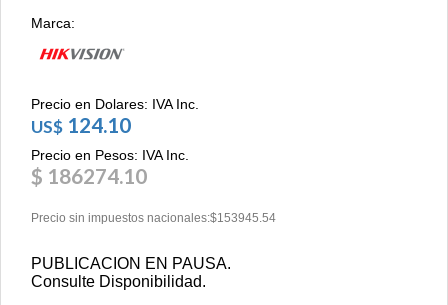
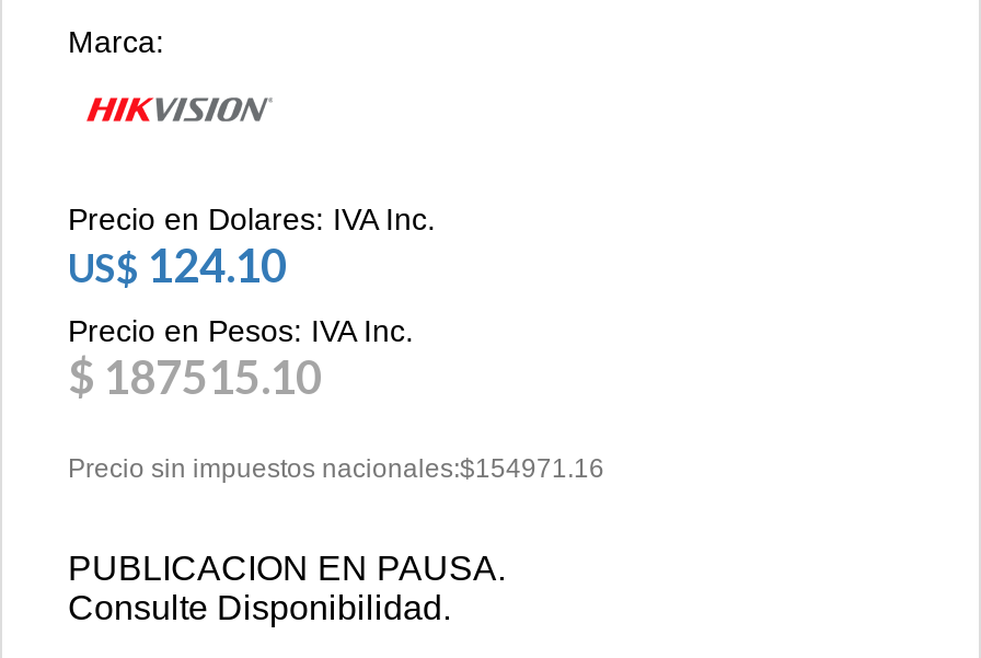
- $ 186274.10
+ $ 187515.10

- Precio sin impuestos nacionales:$153945.54
+ Precio sin impuestos nacionales:$154971.16
